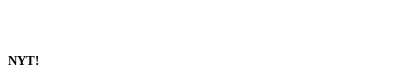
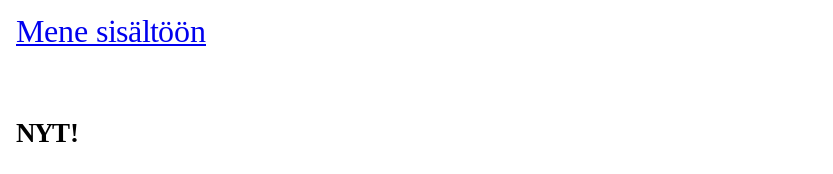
+ Mene sisältöön
